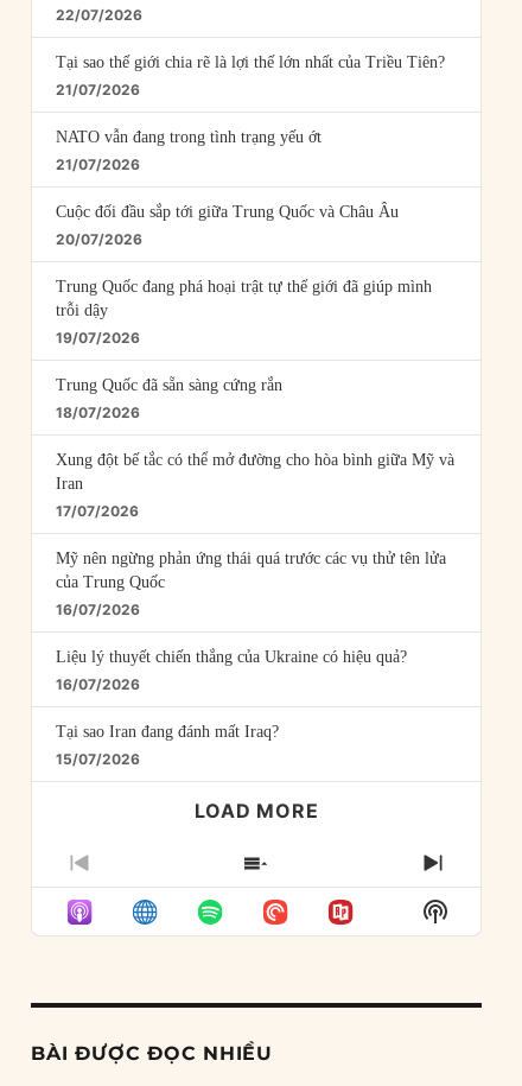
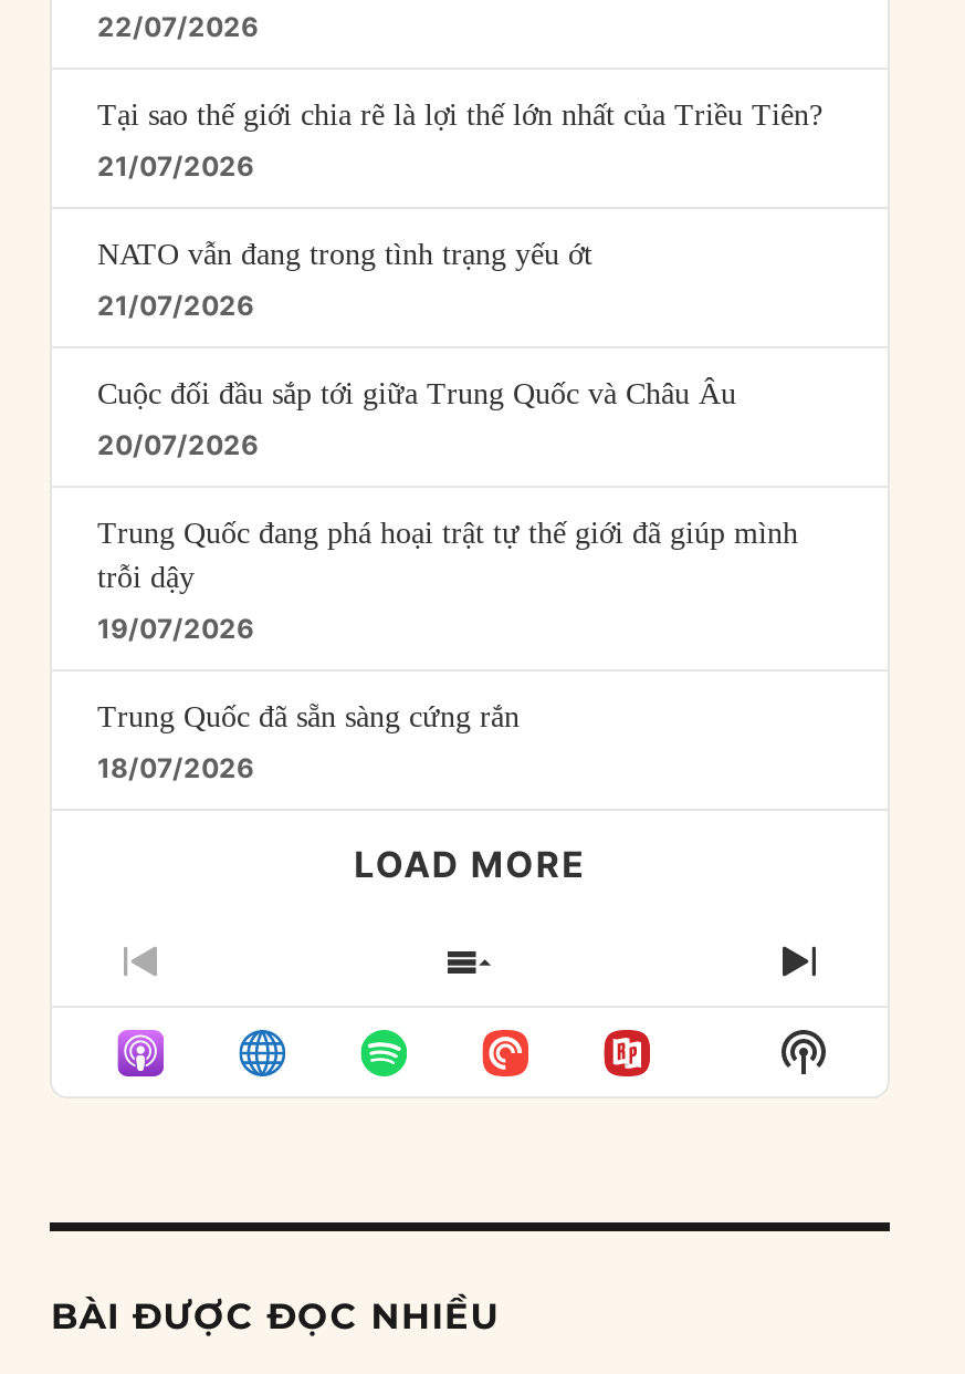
- Xung đột bế tắc có thể mở đường cho hòa bình giữa Mỹ và
- Iran
- 17/07/2026
- Mỹ nên ngừng phản ứng thái quá trước các vụ thử tên lửa
- của Trung Quốc
- 16/07/2026
- Liệu lý thuyết chiến thắng của Ukraine có hiệu quả?
- 16/07/2026
- Tại sao Iran đang đánh mất Iraq?
- 15/07/2026
